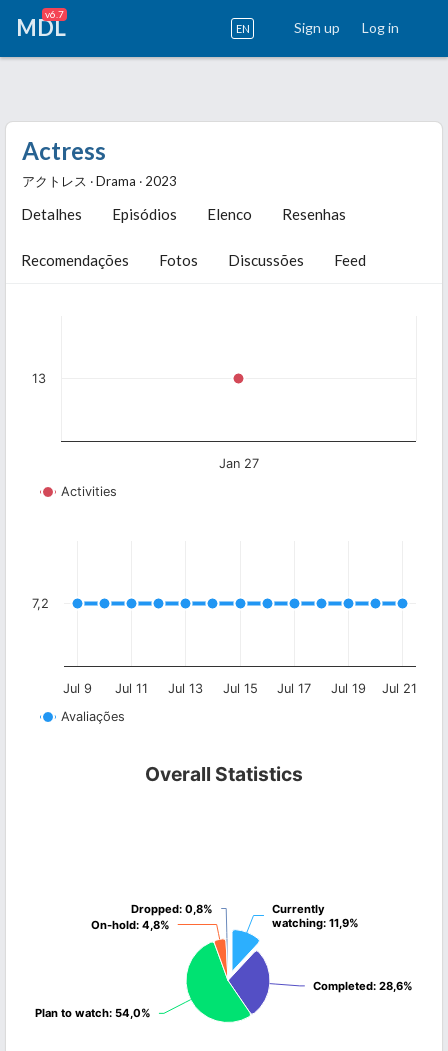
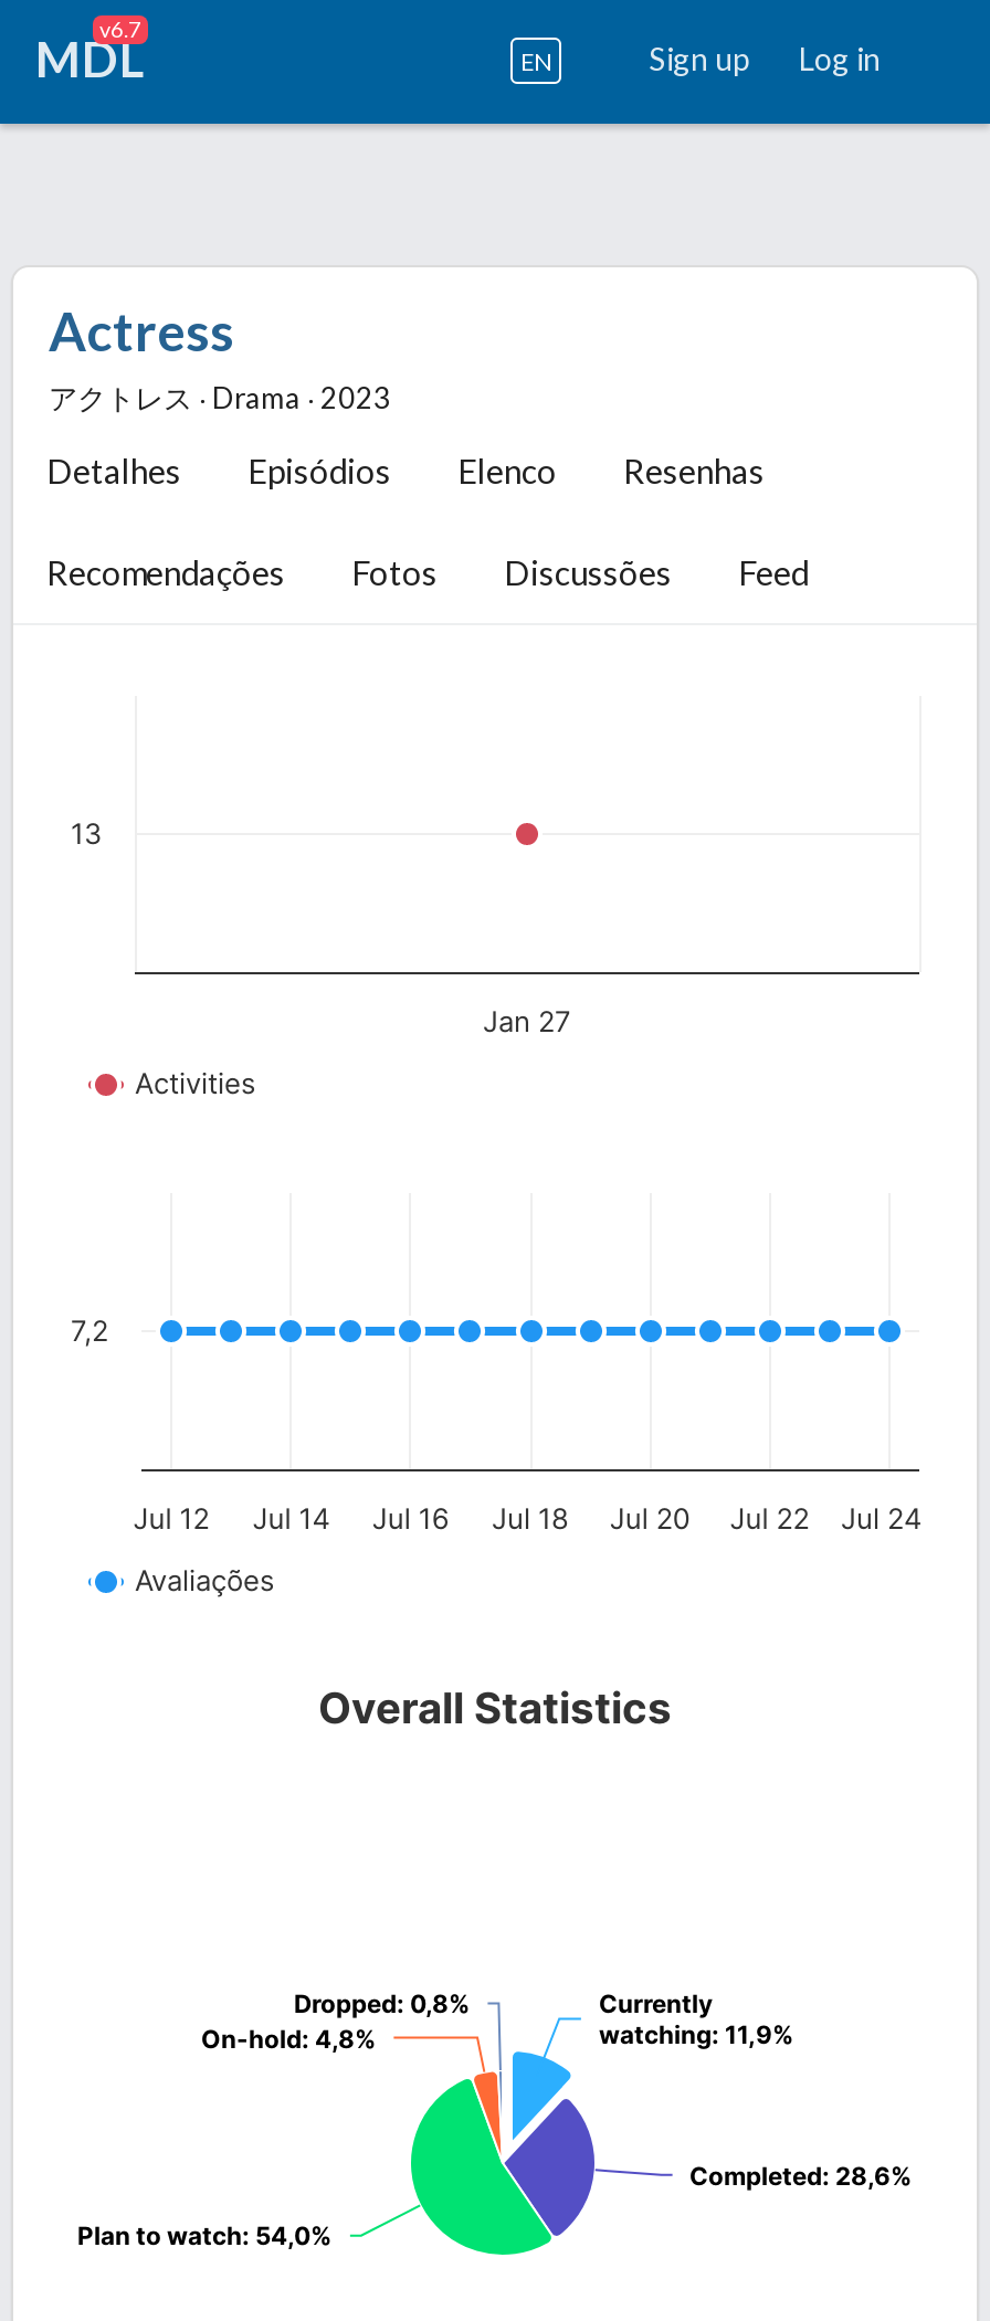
- Jul 9
+ Jul 12

- Jul 11
+ Jul 14

- Jul 13
+ Jul 16

- Jul 15
+ Jul 18

- Jul 17
+ Jul 20

- Jul 19
+ Jul 22

- Jul 21
+ Jul 24
